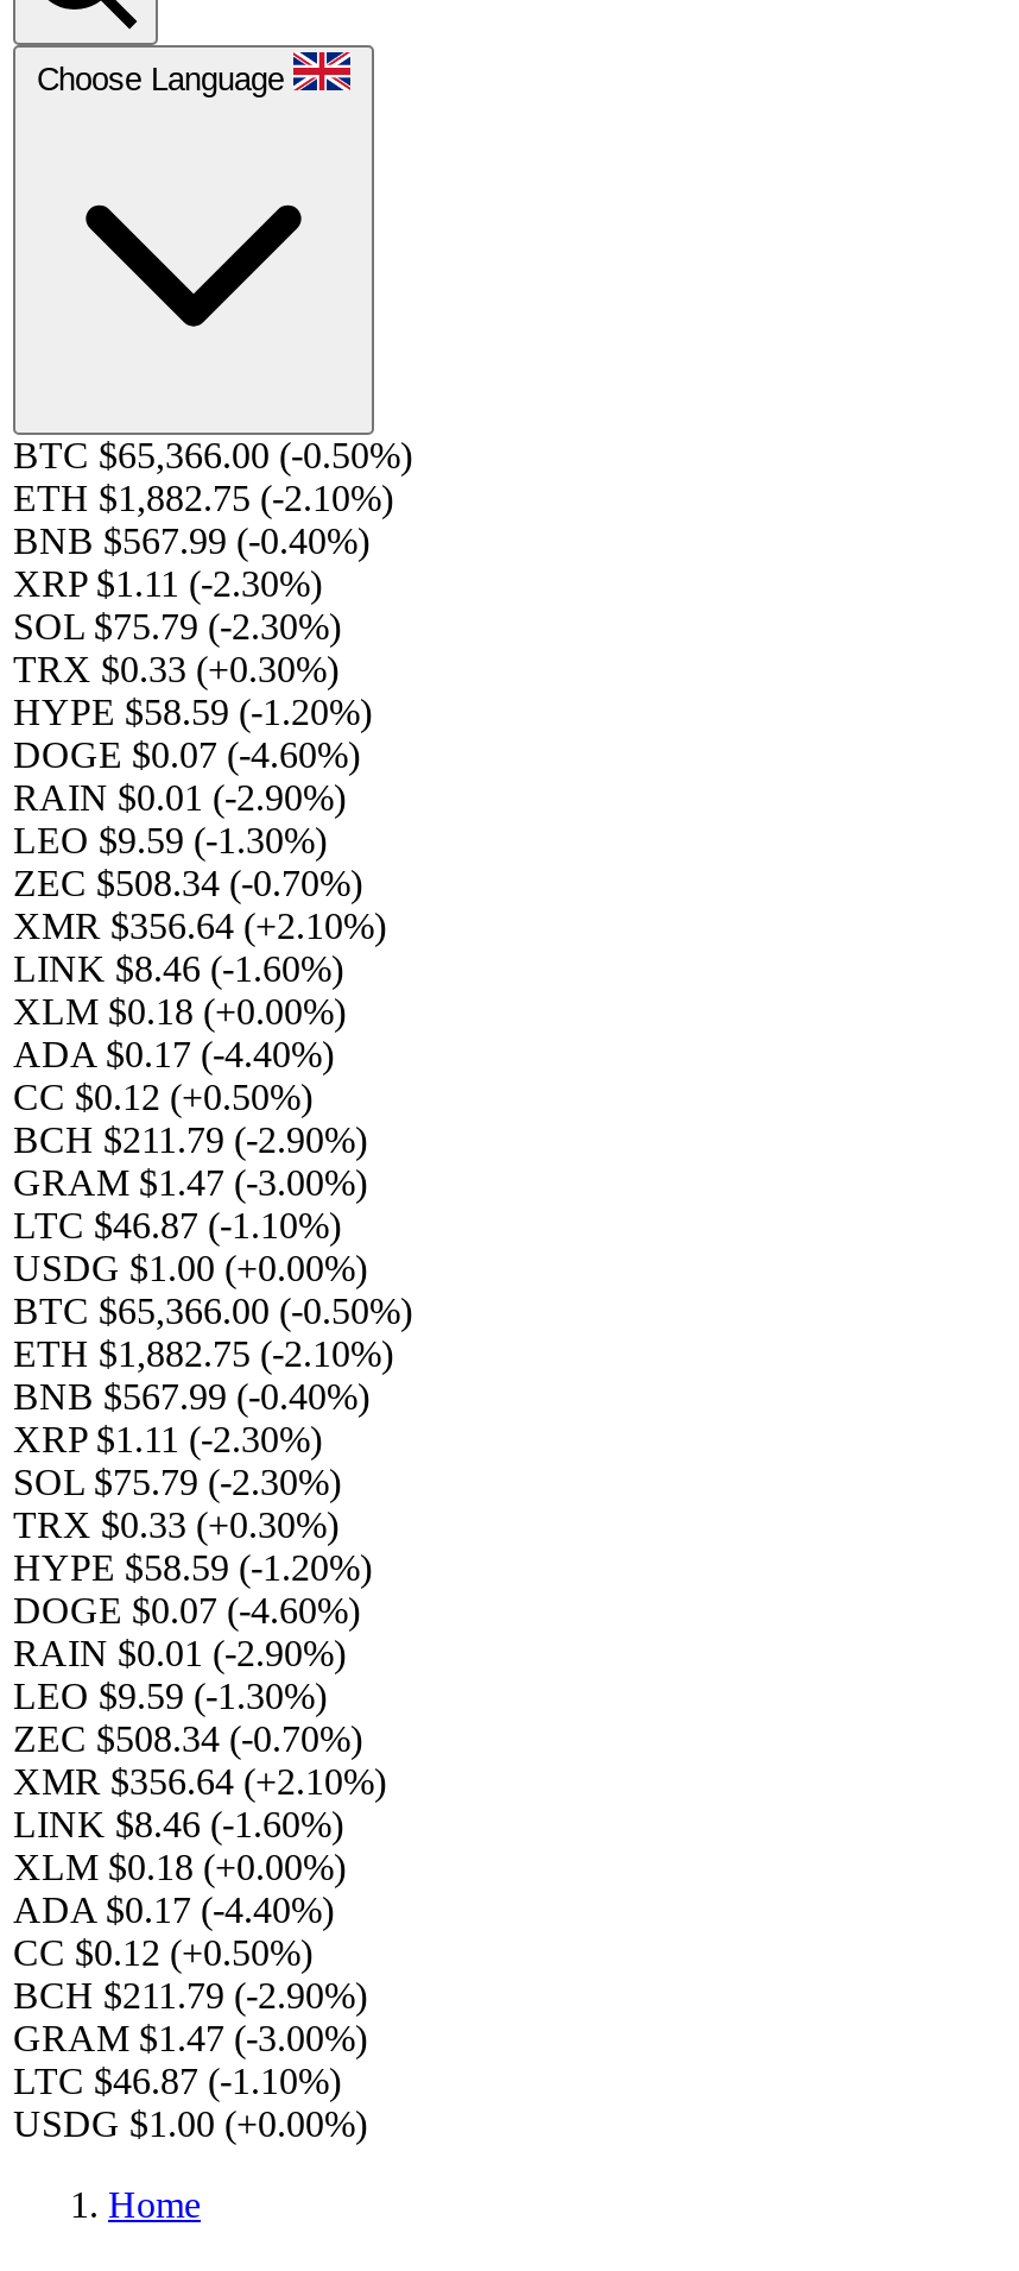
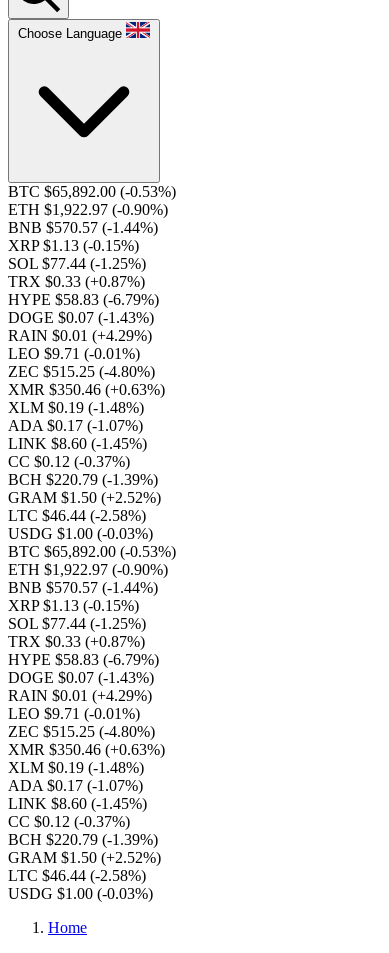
- BTC $65,366.00(-0.50%)
- ETH $1,882.75 (-2.10%)
- BNB $567.99 (-0.40%)
- XRP $1.11 (-2.30%)
- SOL $75.79 (-2.30%)
- TRX $0.33 (+0.30%)
- HYPE $58.59 (-1.20%)
- DOGE $0.07 (-4.60%)
- RAIN $0.01 (-2.90%)
- LEO $9.59 (-1.30%)
- ZEC $508.34 (-0.70%)
- XMR $356.64(+2.10%)
- LINK $8.46 (-1.60%)
- XLM $0.18 (+0.00%)
- ADA $0.17 (-4.40%)
- CC $0.12 (+0.50%)
- BCH $211.79 (-2.90%)
- GRAM $1.47 (-3.00%)
- LTC $46.87 (-1.10%)
- USDG $1.00(+0.00%)
- BTC $65,366.00 (-0.50%)
- ETH $1,882.75 (-2.10%)
- BNB $567.99 (-0.40%)
- XRP $1.11 (-2.30%)
- SOL $75.79 (-2.30%)
- TRX $0.33 (+0.30%)
- HYPE $58.59 (-1.20%)
- DOGE $0.07 (-4.60%)
- RAIN $0.01 (-2.90%)
- LEO $9.59 (-1.30%)
- ZEC $508.34 (-0.70%)
- XMR $356.64(+2.10%)
- LINK $8.46 (-1.60%)
- XLM $0.18 (+0.00%)
- ADA $0.17 (-4.40%)
- CC $0.12 (+0.50%)
- BCH $211.79 (-2.90%)
- GRAM $1.47 (-3.00%)
- LTC $46.87 (-1.10%)
- USDG $1.00(+0.00%)
+ BTC $65,892.00(-0.53%)
+ ETH $1,922.97 (-0.90%)
+ BNB $570.57 (-1.44%)
+ XRP $1.13 (-0.15%)
+ SOL $77.44 (-1.25%)
+ TRX $0.33 (+0.87%)
+ HYPE $58.83 (-6.79%)
+ DOGE $0.07 (-1.43%)
+ RAIN $0.01 (+4.29%)
+ LEO $9.71 (-0.01%)
+ ZEC $515.25 (-4.80%)
+ XMR $350.46(+0.63%)
+ XLM $0.19 (-1.48%)
+ ADA $0.17 (-1.07%)
+ LINK $8.60 (-1.45%)
+ CC $0.12 (-0.37%)
+ BCH $220.79 (-1.39%)
+ GRAM $1.50 (+2.52%)
+ LTC $46.44 (-2.58%)
+ USDG $1.00(-0.03%)
+ BTC $65,892.00 (-0.53%)
+ ETH $1,922.97 (-0.90%)
+ BNB $570.57 (-1.44%)
+ XRP $1.13 (-0.15%)
+ SOL $77.44 (-1.25%)
+ TRX $0.33 (+0.87%)
+ HYPE $58.83 (-6.79%)
+ DOGE $0.07 (-1.43%)
+ RAIN $0.01 (+4.29%)
+ LEO $9.71 (-0.01%)
+ ZEC $515.25 (-4.80%)
+ XMR $350.46(+0.63%)
+ XLM $0.19 (-1.48%)
+ ADA $0.17 (-1.07%)
+ LINK $8.60 (-1.45%)
+ CC $0.12 (-0.37%)
+ BCH $220.79 (-1.39%)
+ GRAM $1.50 (+2.52%)
+ LTC $46.44 (-2.58%)
+ USDG $1.00(-0.03%)
